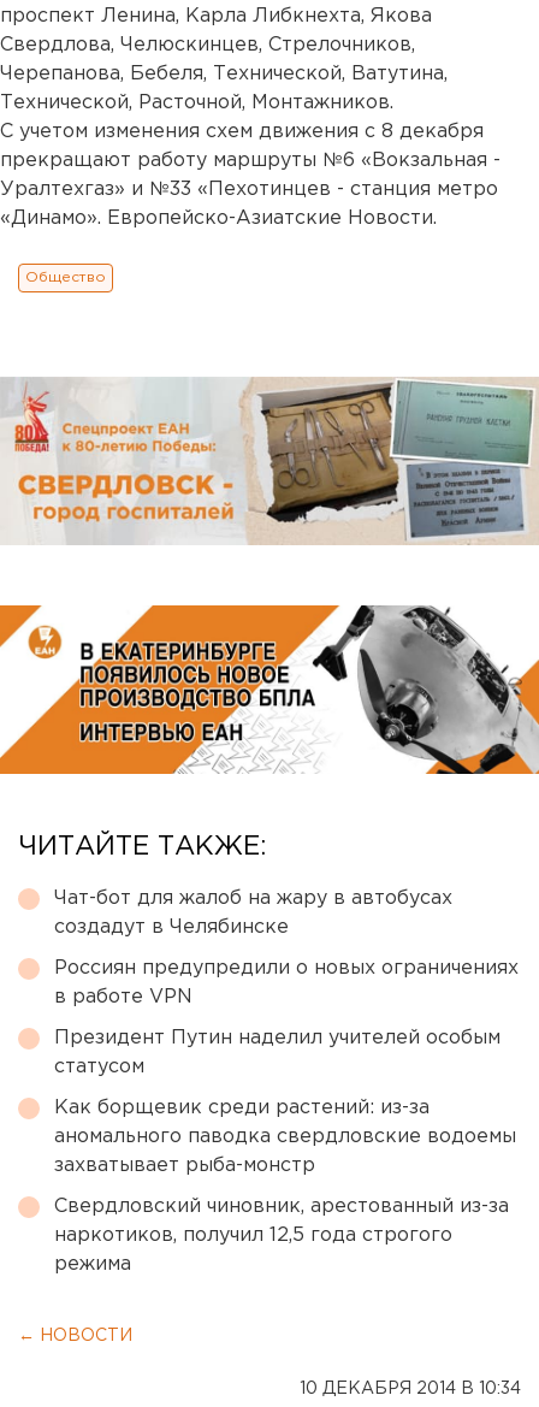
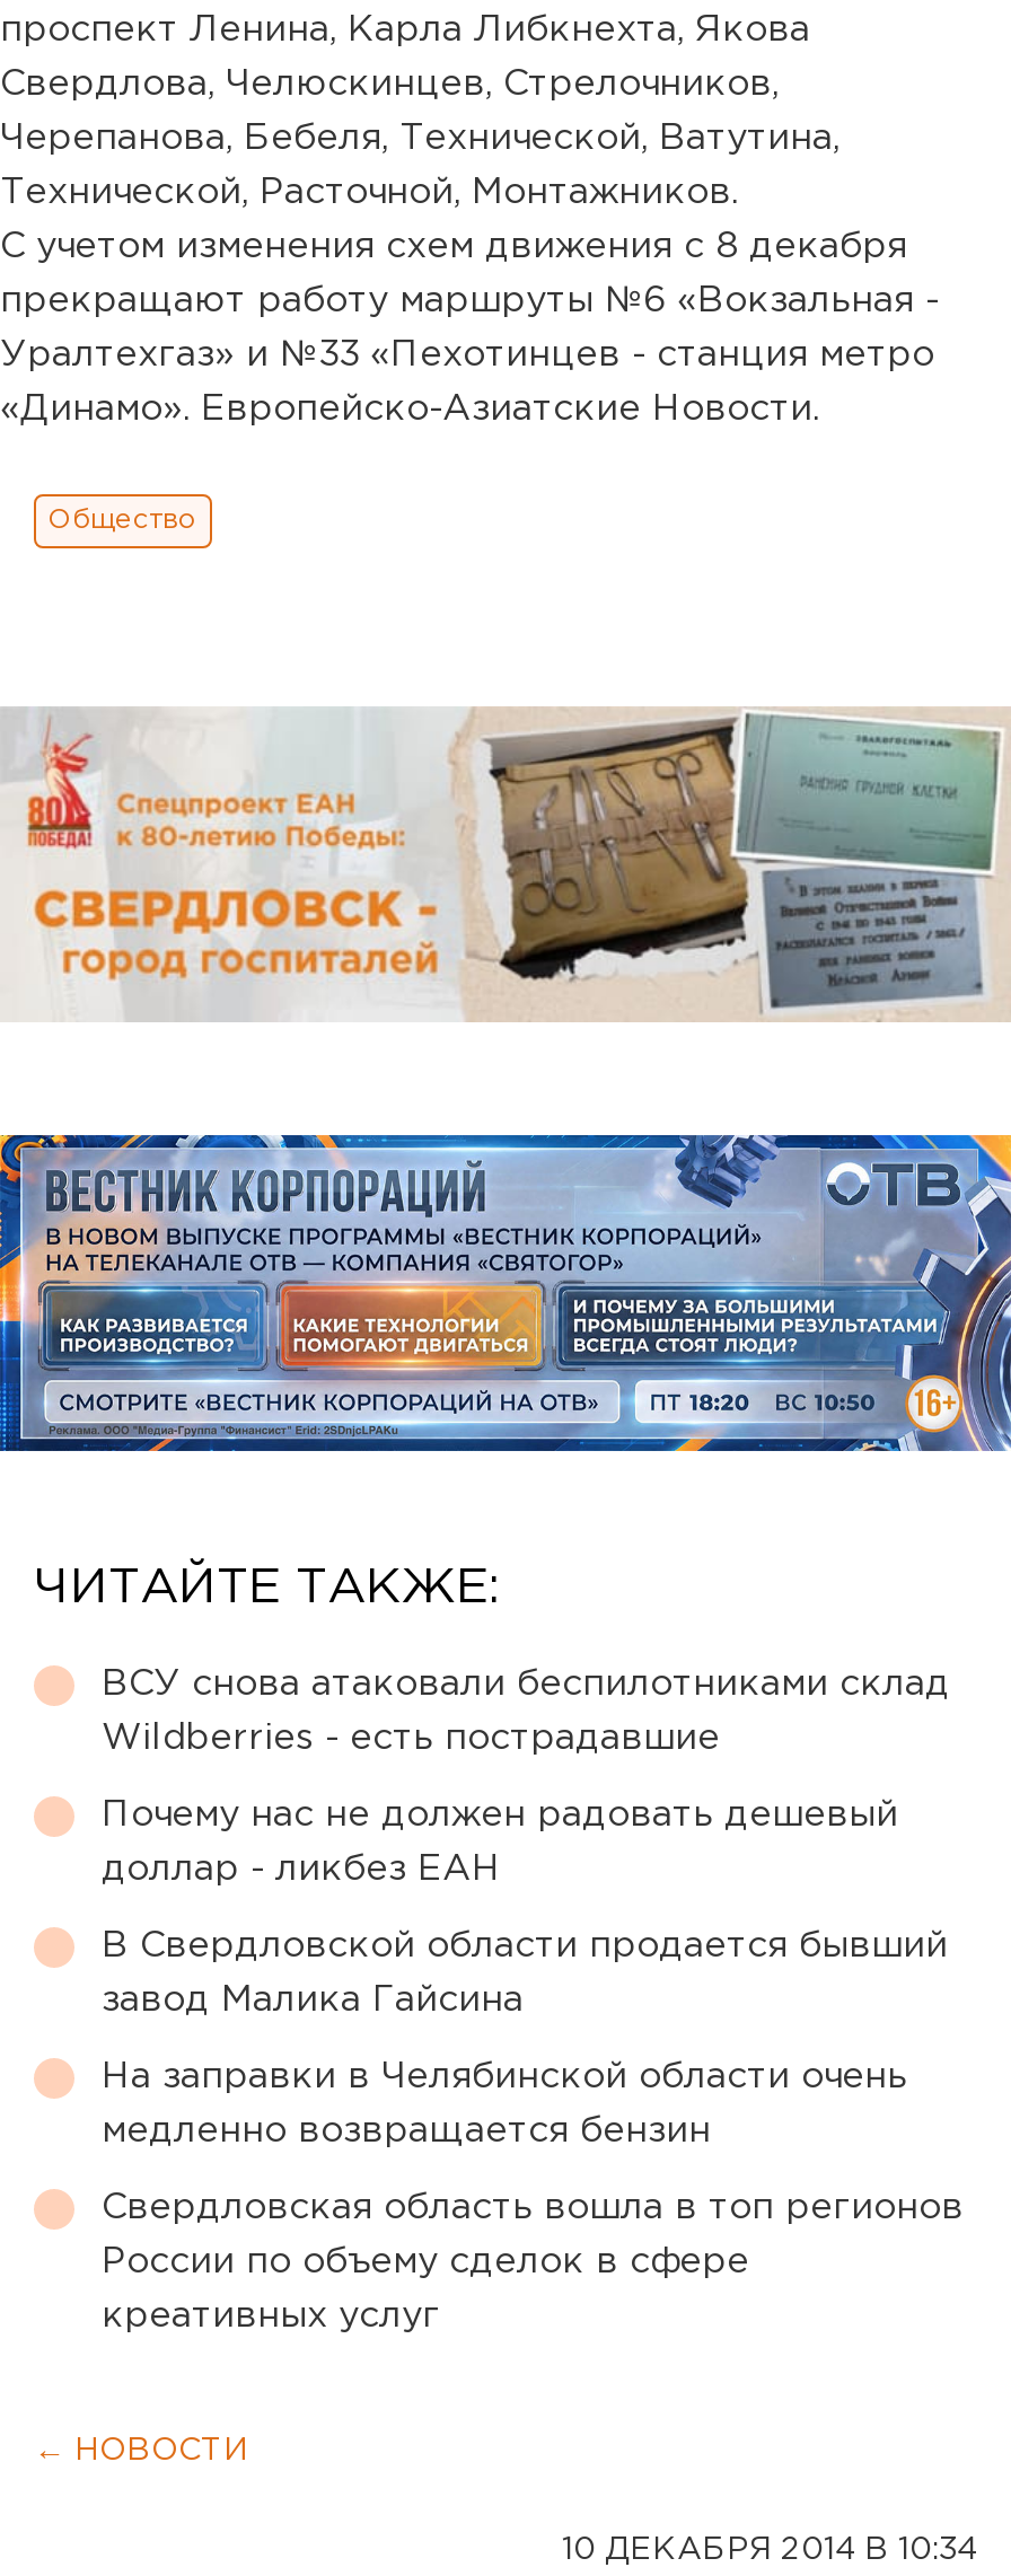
- [image]
+ [image]

- Чат-бот для жалоб на жару в автобусах
- создадут в Челябинске
- Россиян предупредили о новых ограничениях
- в работе VPN
- Президент Путин наделил учителей особым
- статусом
- Как борщевик среди растений: из-за
- аномального паводка свердловские водоемы
- захватывает рыба-монстр
- Свердловский чиновник, арестованный из-за
- наркотиков, получил 12,5 года строгого
- режима
+ ВСУ снова атаковали беспилотниками склад
+ Wildberries - есть пострадавшие
+ Почему нас не должен радовать дешевый
+ доллар - ликбез ЕАН
+ В Свердловской области продается бывший
+ завод Малика Гайсина
+ На заправки в Челябинской области очень
+ медленно возвращается бензин
+ Свердловская область вошла в топ регионов
+ России по объему сделок в сфере
+ креативных услуг
